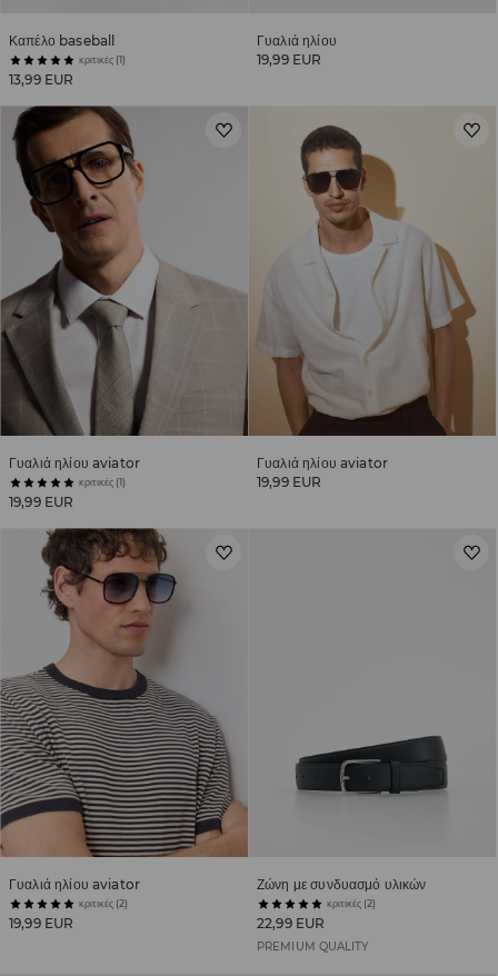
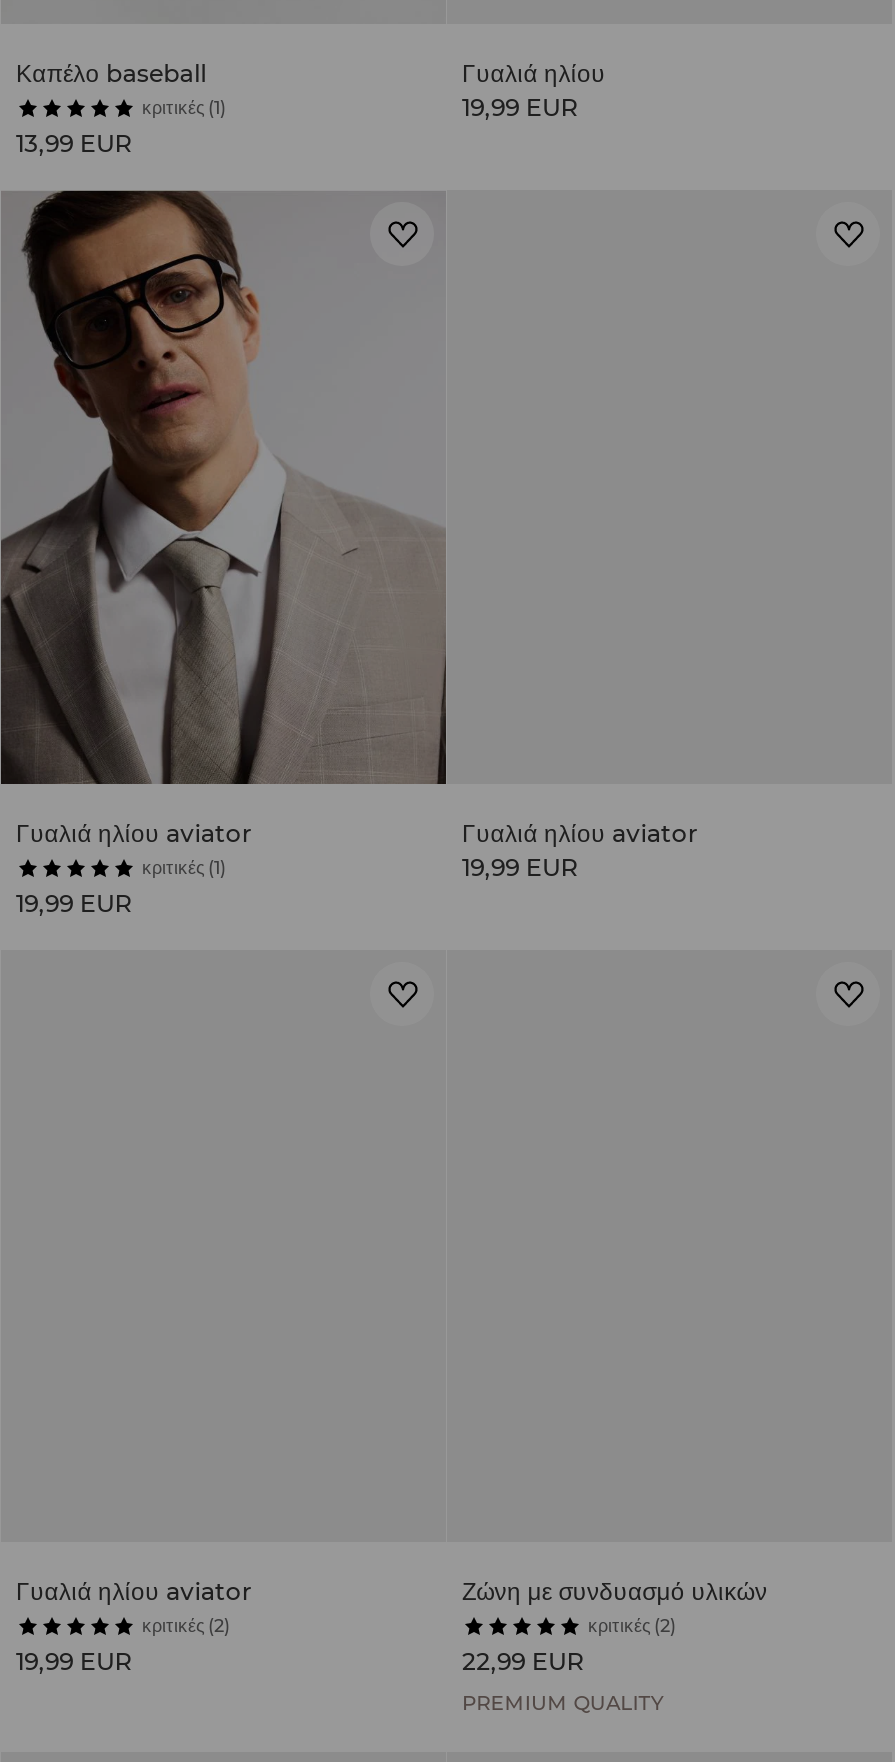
- [image]

- [image]

- [image]
